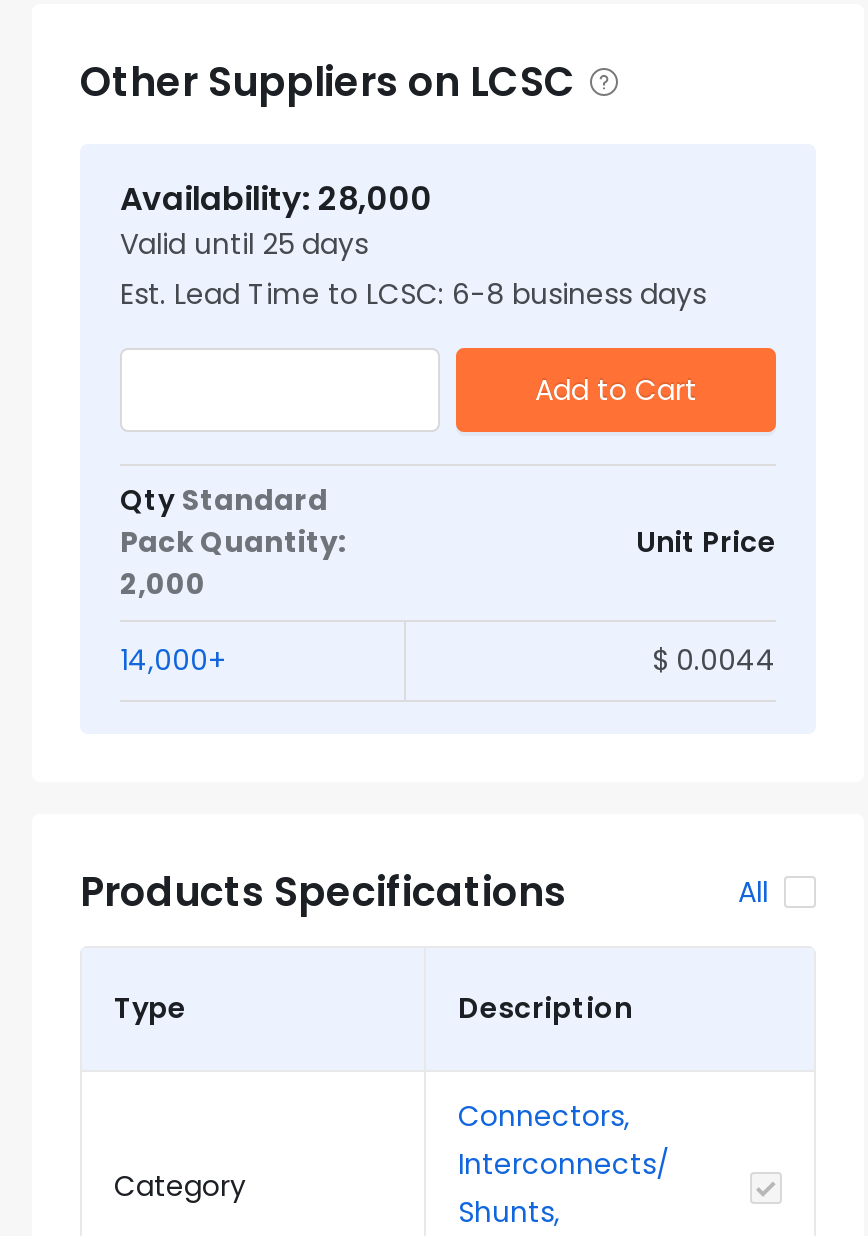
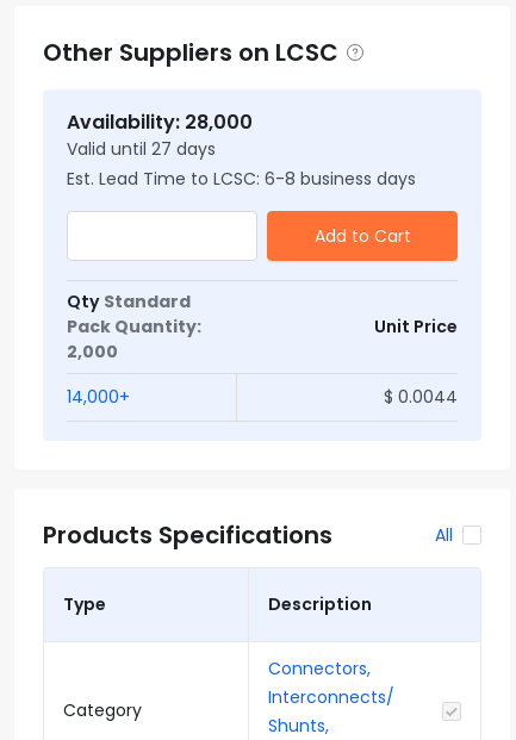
- Valid until 25 days
+ Valid until 27 days
